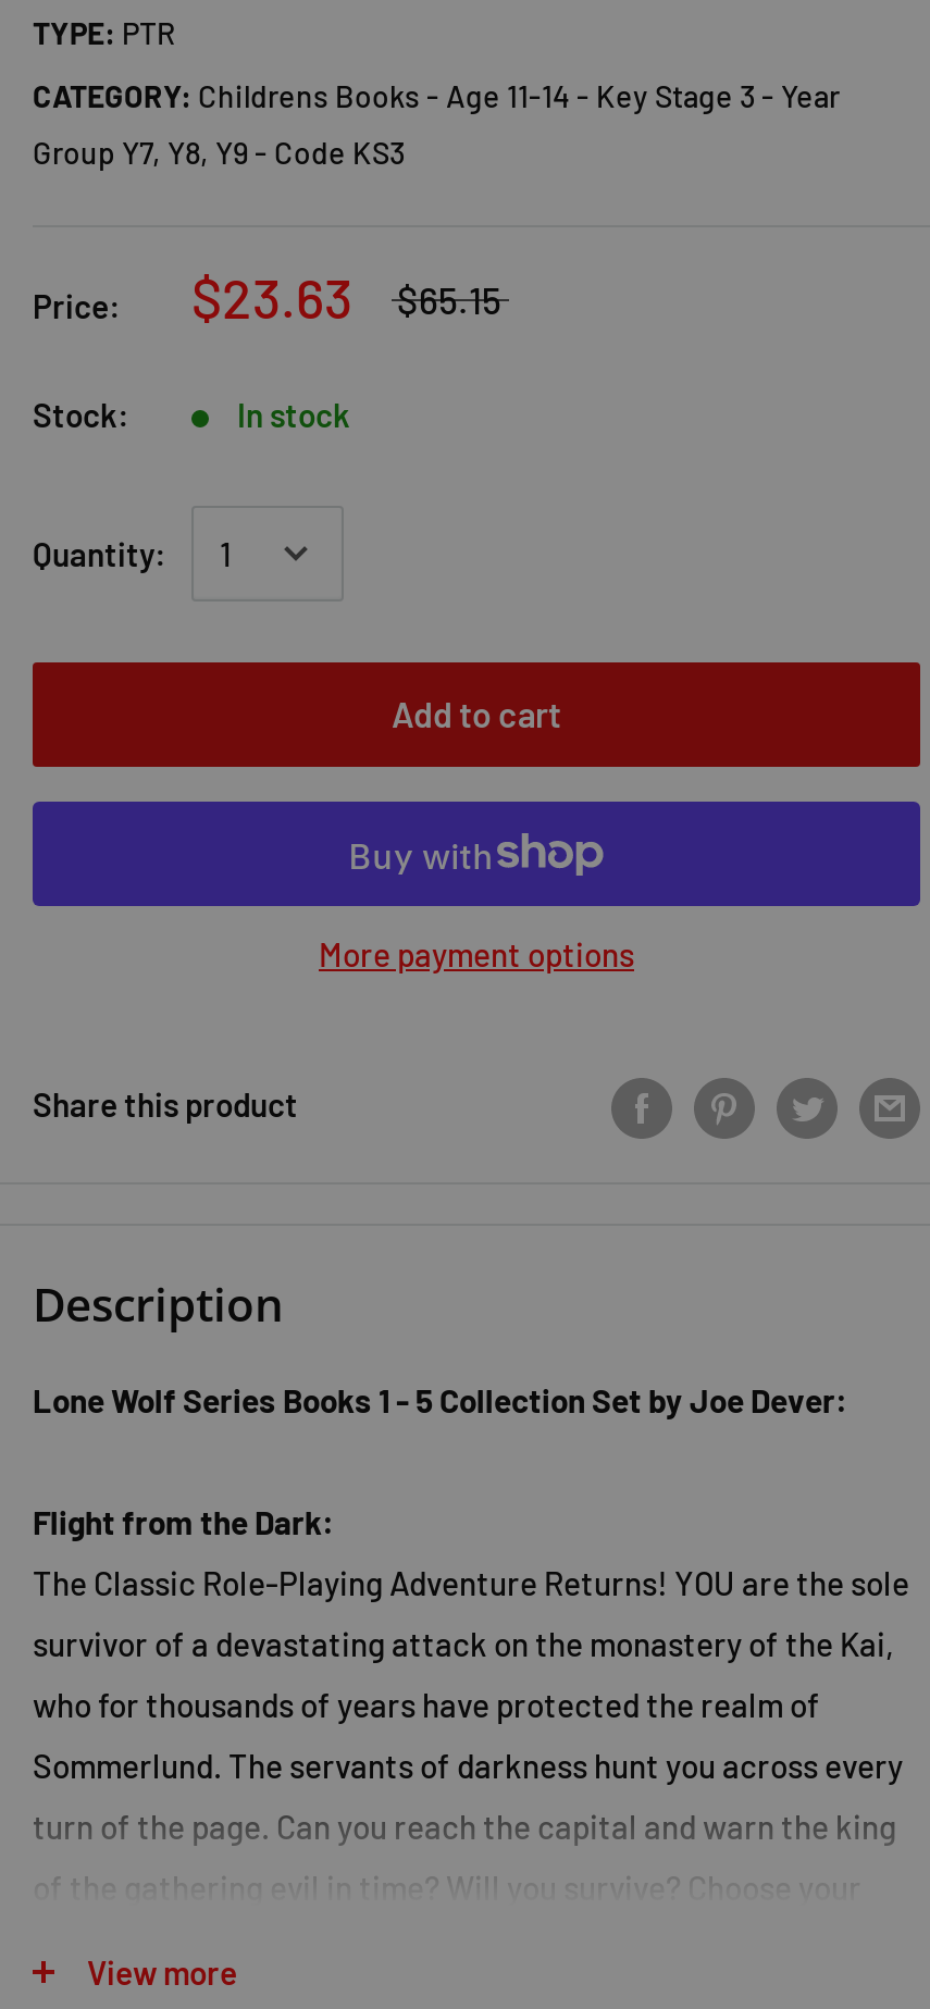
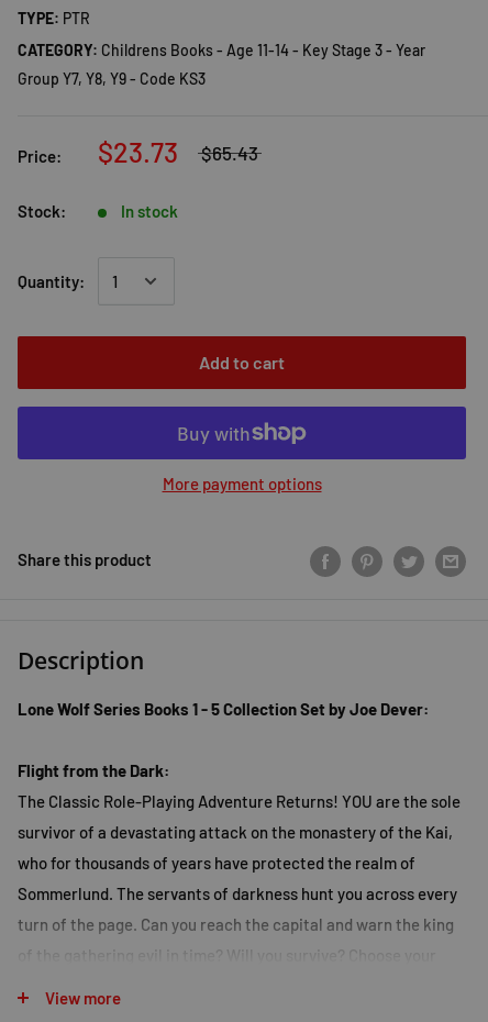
- $23.63
+ $23.73

- $65.15
+ $65.43
